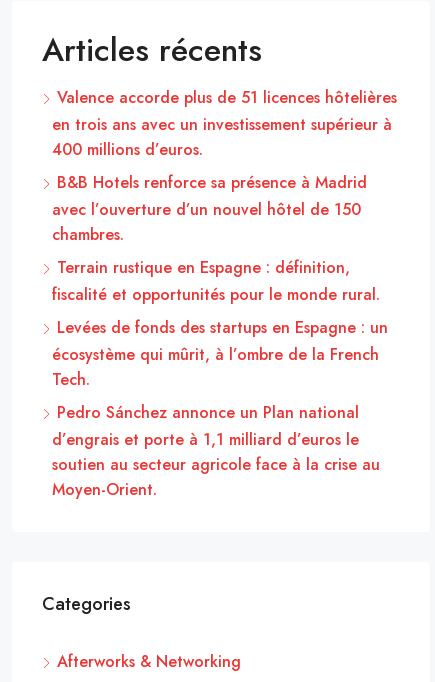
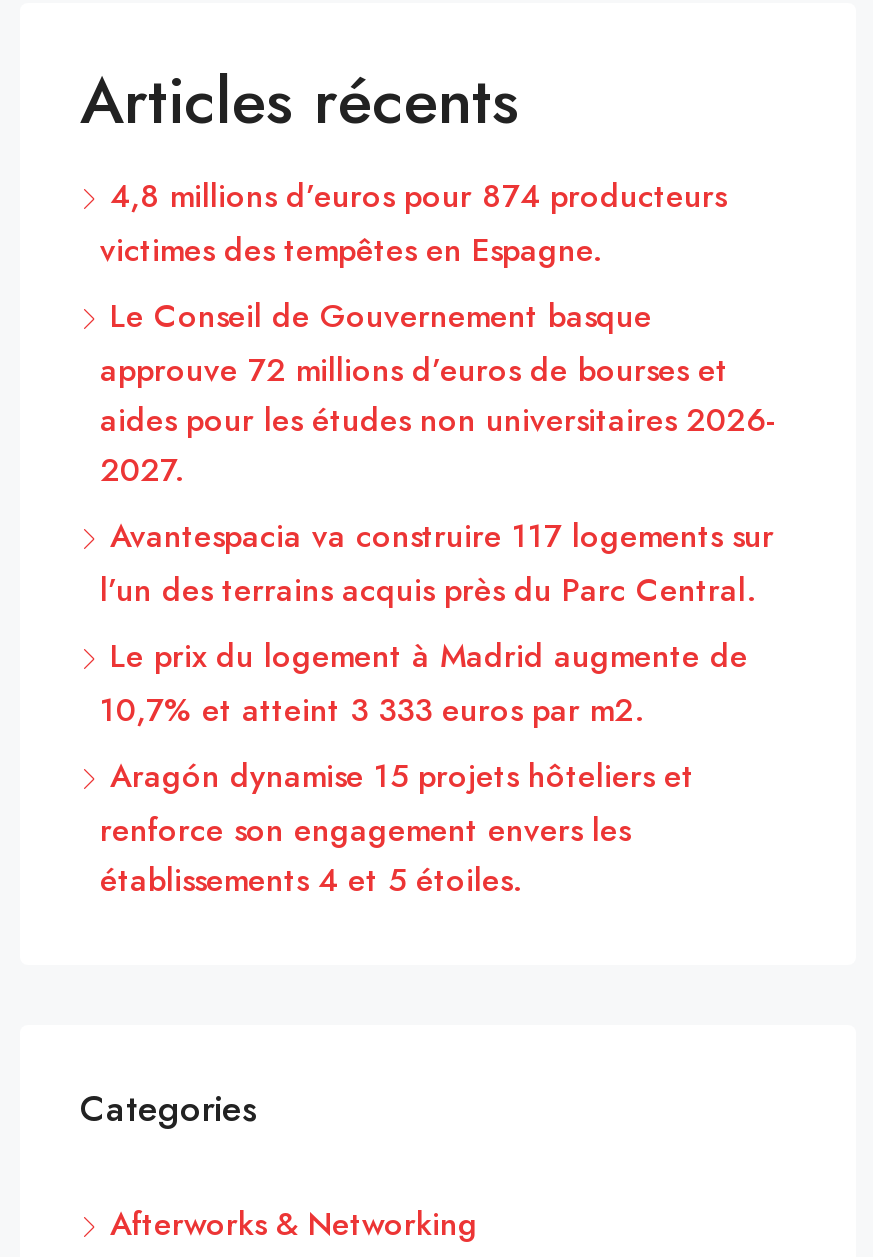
- Valence accorde plus de 51 licences hôtelières
- en trois ans avec un investissement supérieur à
- 400 millions d’euros.
- B&B Hotels renforce sa présence à Madrid
- avec l’ouverture d’un nouvel hôtel de 150
- chambres.
- Terrain rustique en Espagne : définition,
- fiscalité et opportunités pour le monde rural.
- Levées de fonds des startups en Espagne : un
- écosystème qui mûrit, à l’ombre de la French
- Tech.
- Pedro Sánchez annonce un Plan national
- d’engrais et porte à 1,1 milliard d’euros le
- soutien au secteur agricole face à la crise au
- Moyen-Orient.
+ 4,8 millions d’euros pour 874 producteurs
+ victimes des tempêtes en Espagne.
+ Le Conseil de Gouvernement basque
+ approuve 72 millions d’euros de bourses et
+ aides pour les études non universitaires 2026-
+ 2027.
+ Avantespacia va construire 117 logements sur
+ l’un des terrains acquis près du Parc Central.
+ Le prix du logement à Madrid augmente de
+ 10,7% et atteint 3 333 euros par m2.
+ Aragón dynamise 15 projets hôteliers et
+ renforce son engagement envers les
+ établissements 4 et 5 étoiles.
